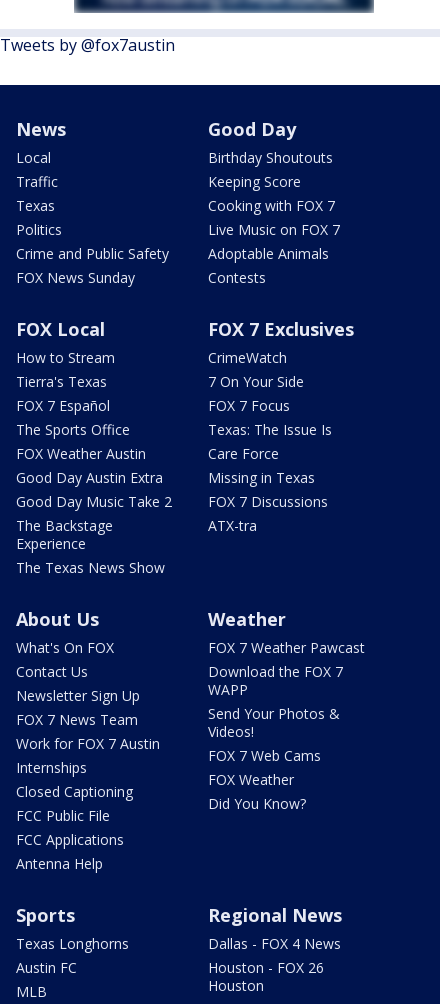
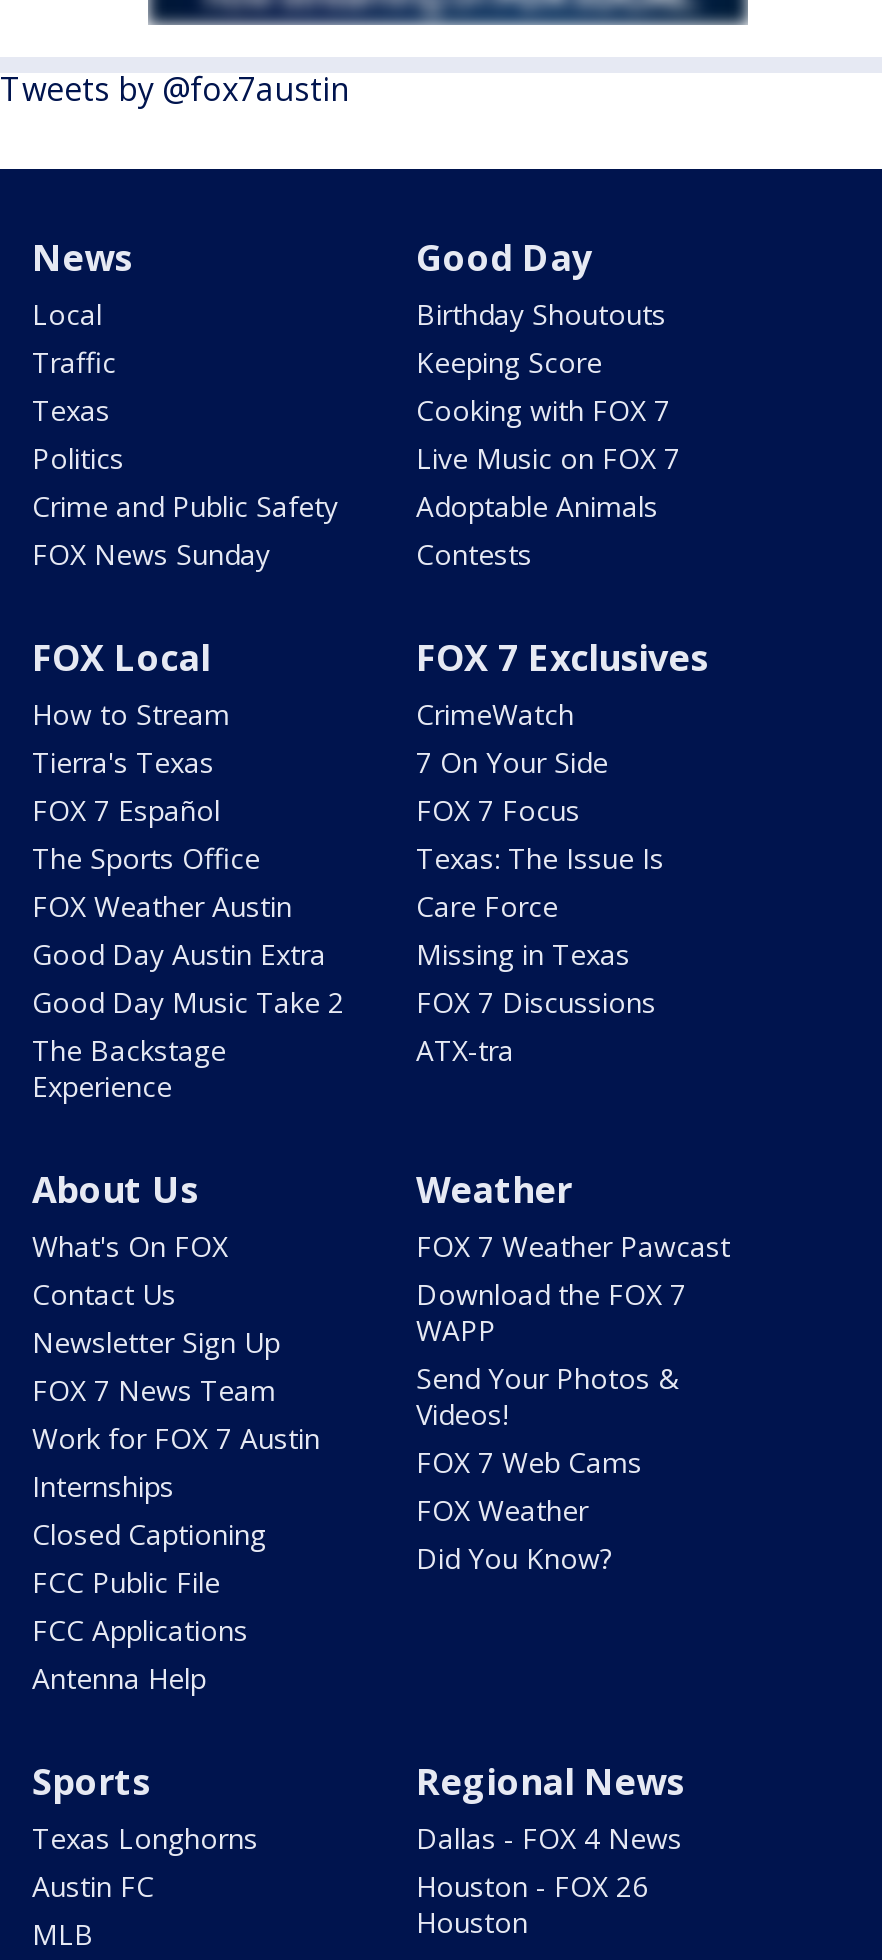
- The Texas News Show
